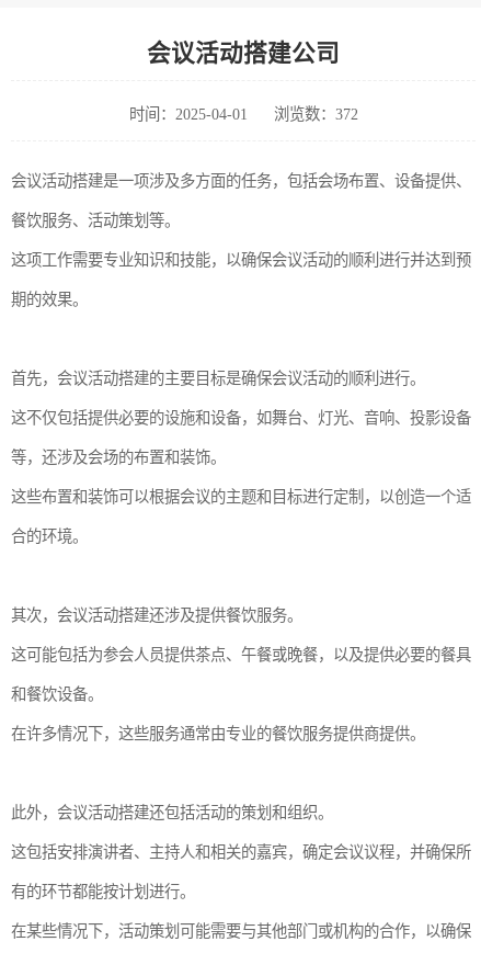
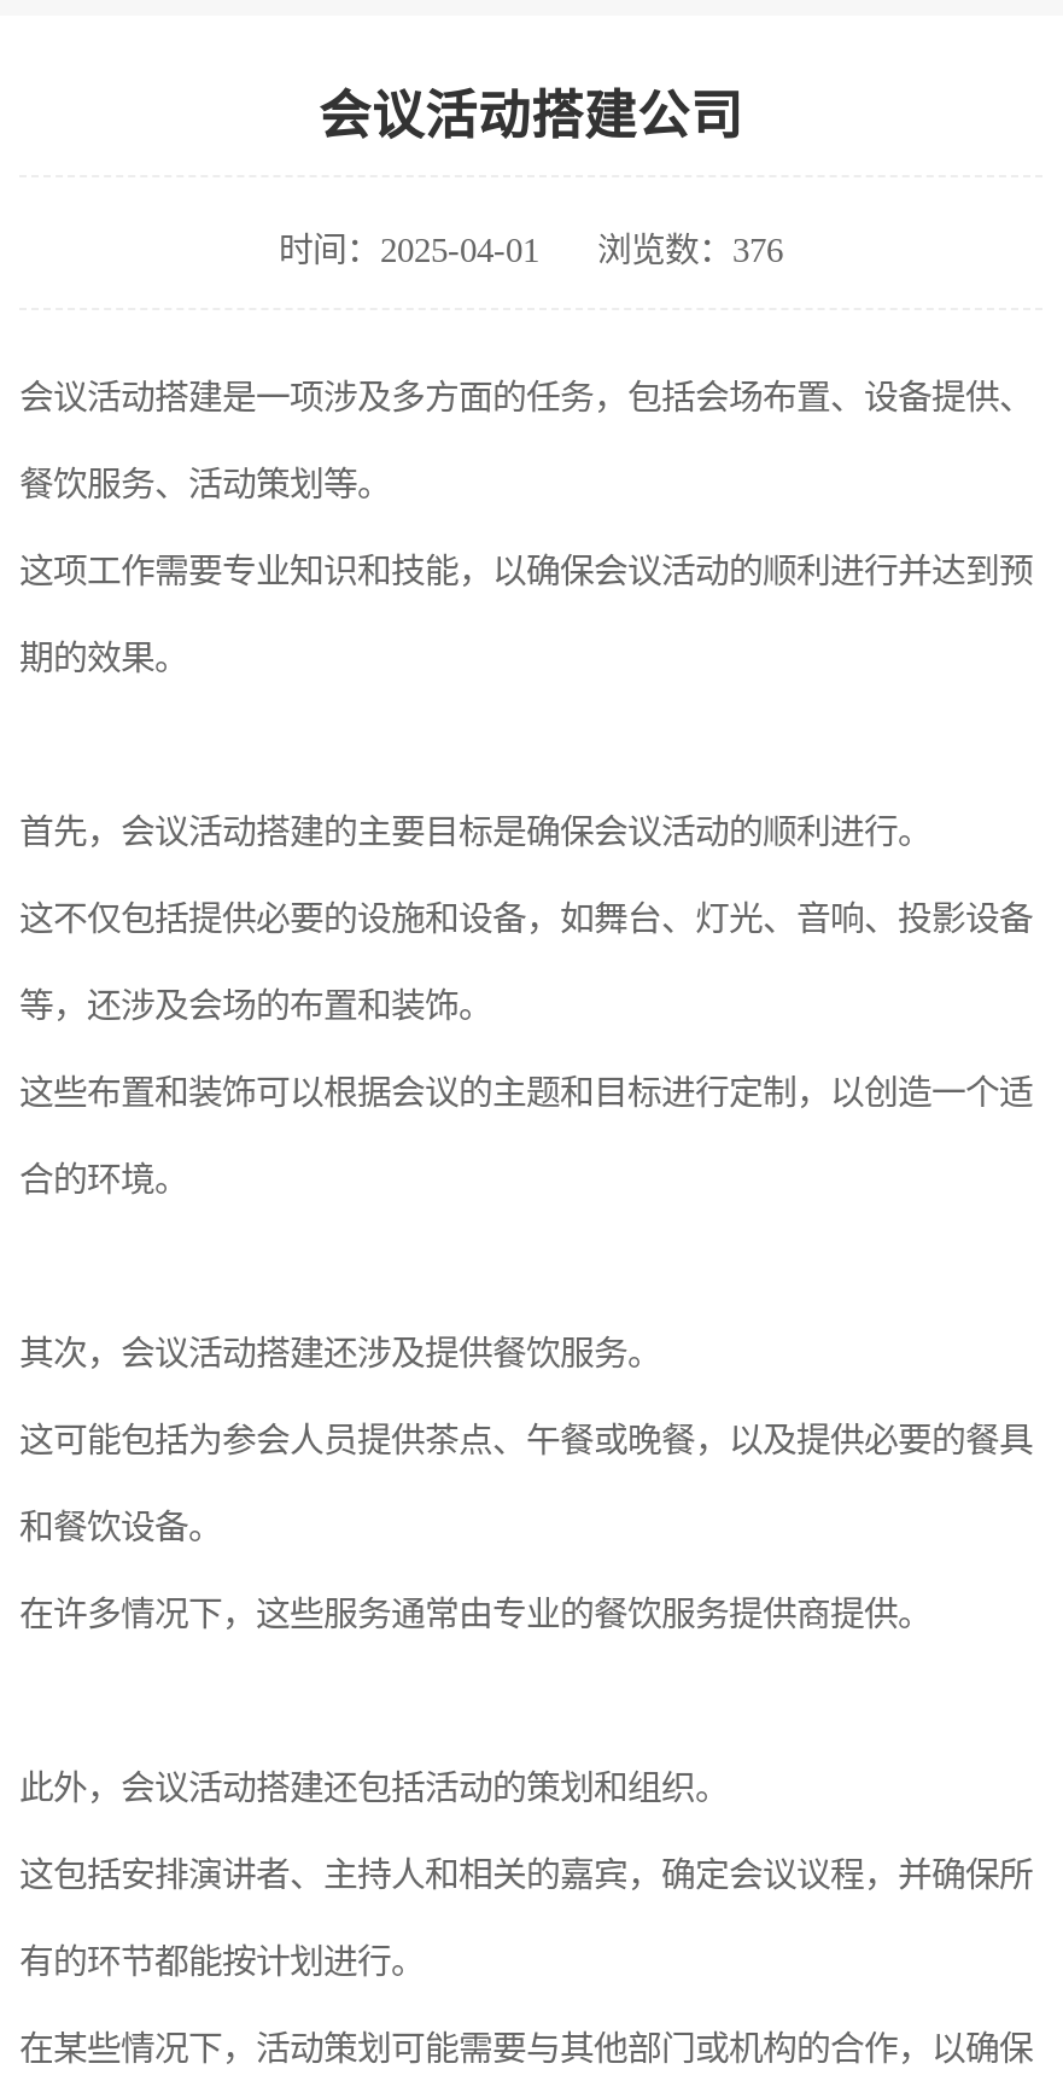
- 时间：2025-04-01 浏览数：372
+ 时间：2025-04-01 浏览数：376
